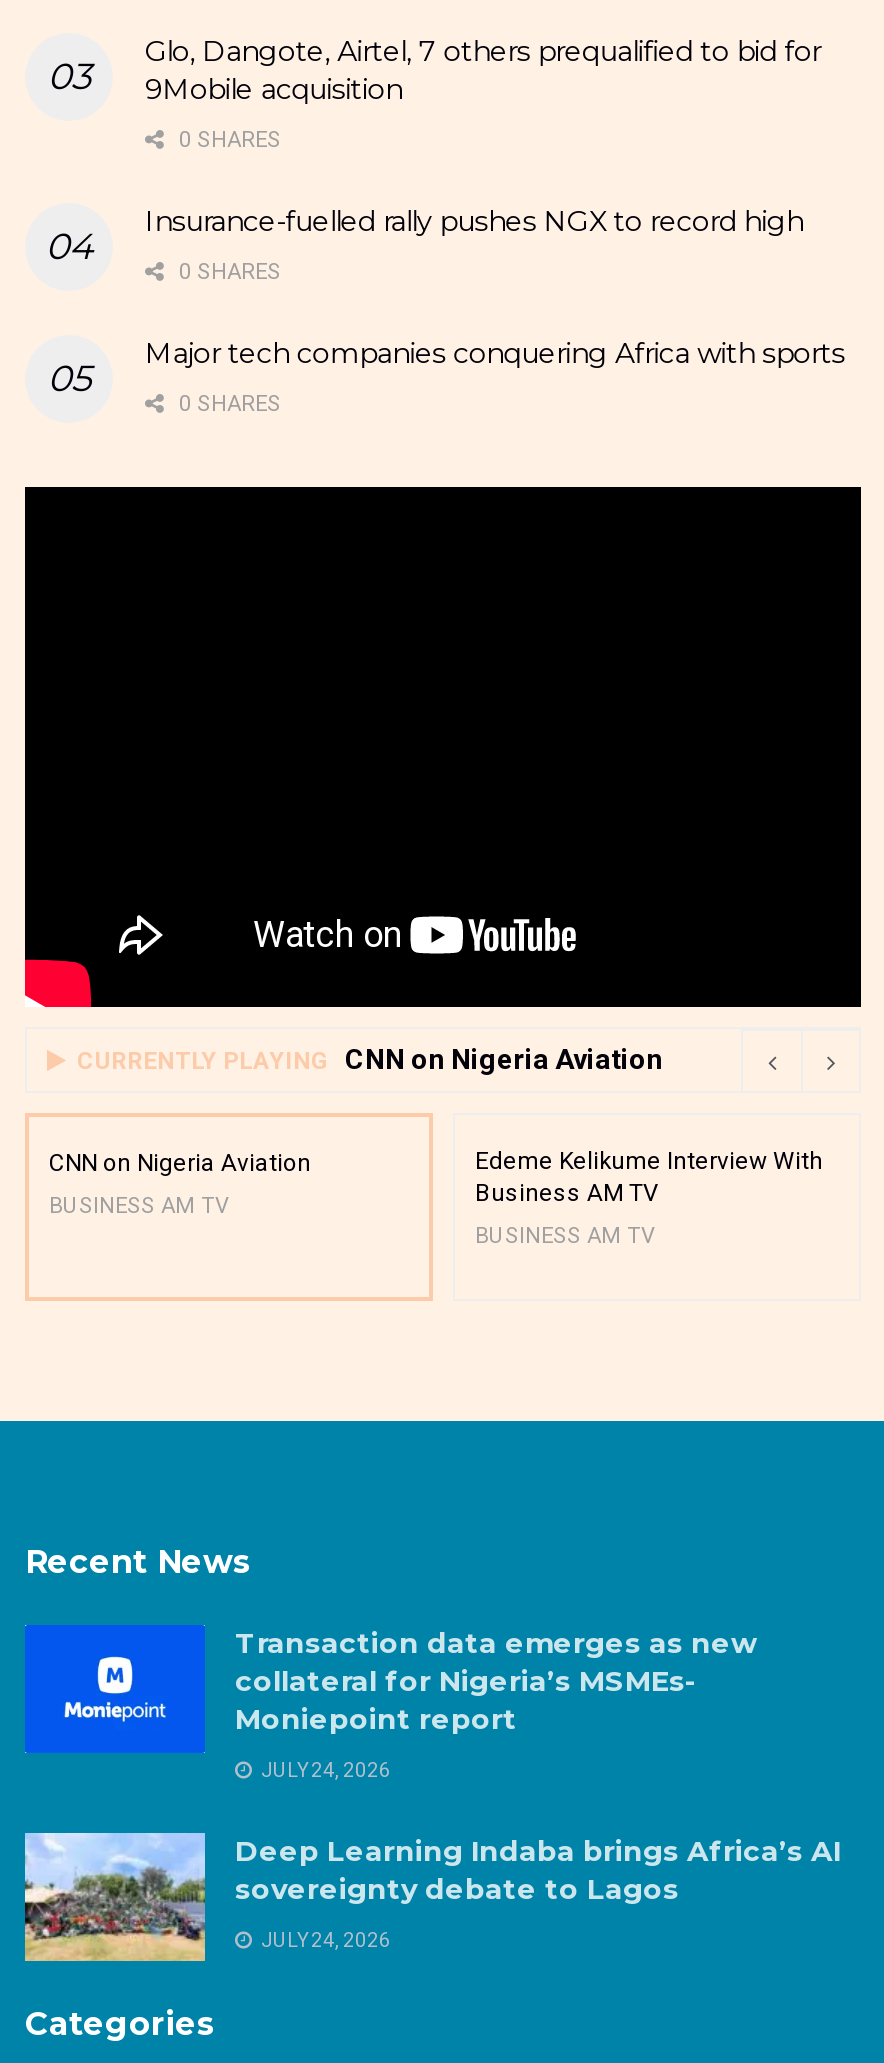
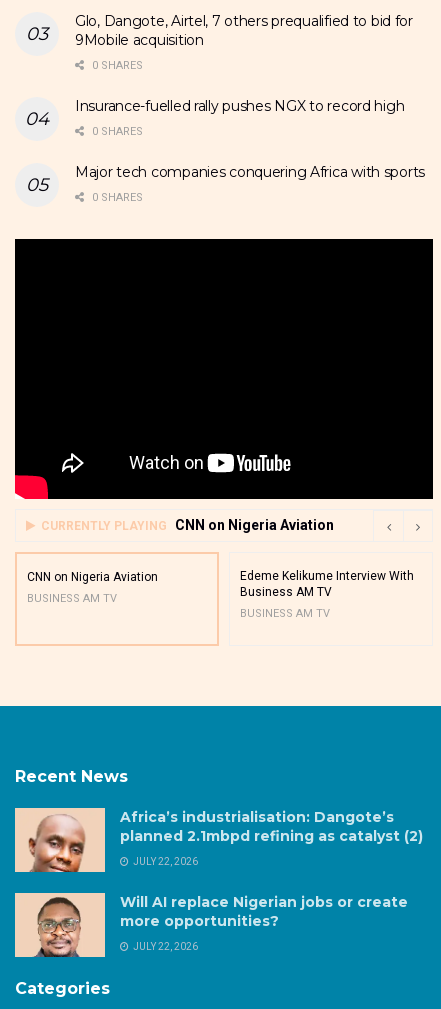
- [image]
- Transaction data emerges as new
- collateral for Nigeria’s MSMEs-
- Moniepoint report
+ [image]
+ Africa’s industrialisation: Dangote’s
+ planned 2.1mbpd refining as catalyst (2)

- JULY 24, 2026
+ JULY 22, 2026

- [image]
- Deep Learning Indaba brings Africa’s AI
- sovereignty debate to Lagos
+ [image]
+ Will AI replace Nigerian jobs or create
+ more opportunities?

- JULY 24, 2026
+ JULY 22, 2026
